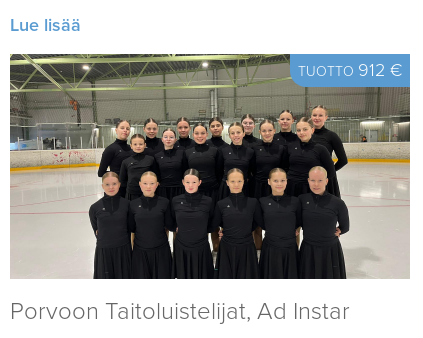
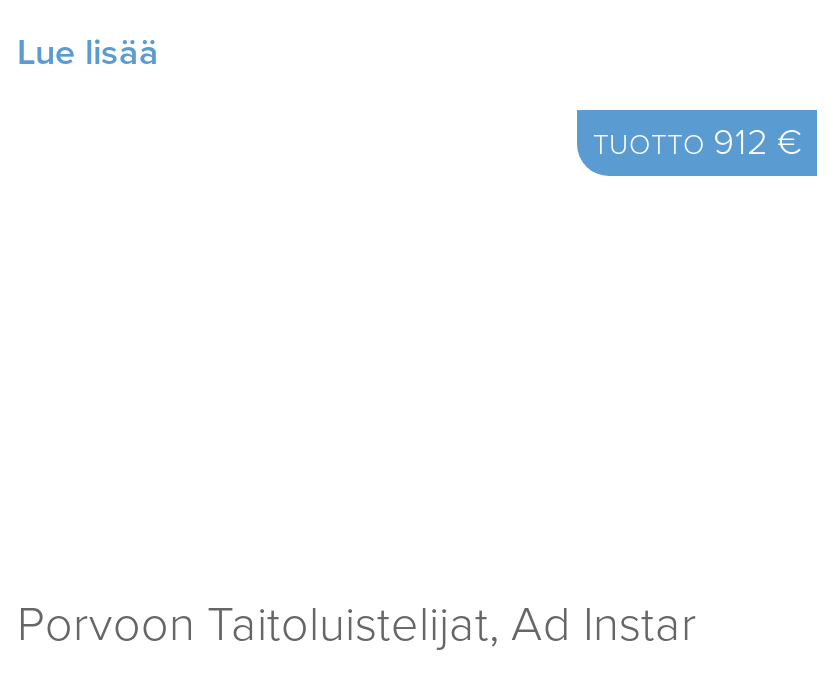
- [image]
